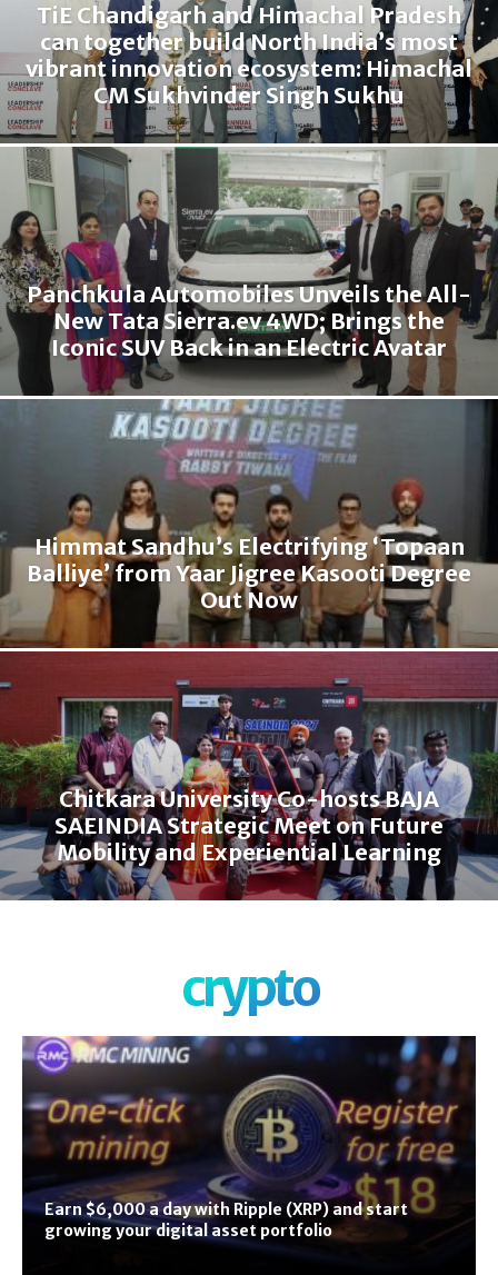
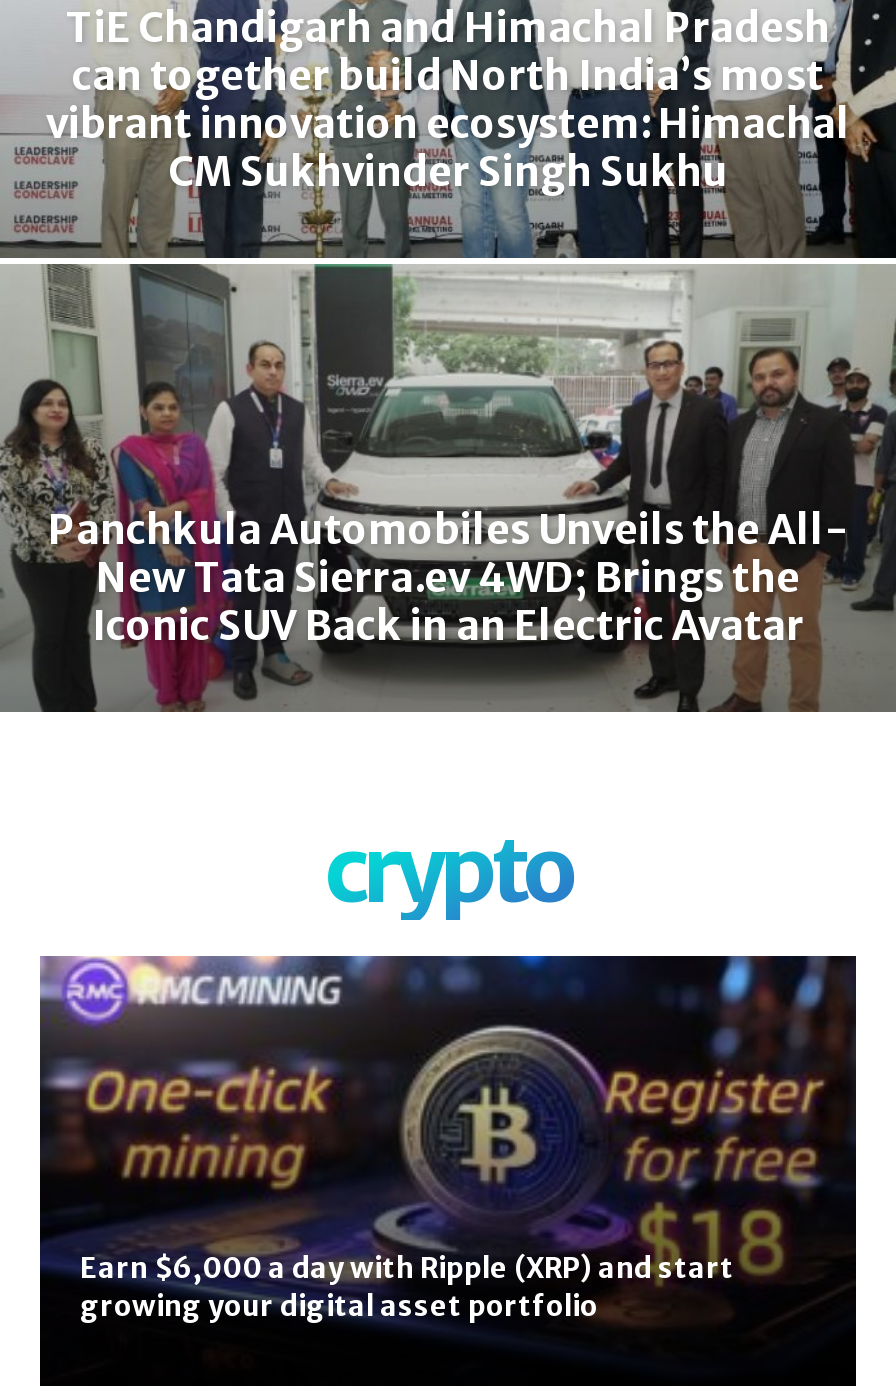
- [image]
- Himmat Sandhu’s Electrifying ‘Topaan
- Balliye’ from Yaar Jigree Kasooti Degree
- Out Now

- Chitkara University Co-hosts BAJA
- SAEINDIA Strategic Meet on Future
- Mobility and Experiential Learning
